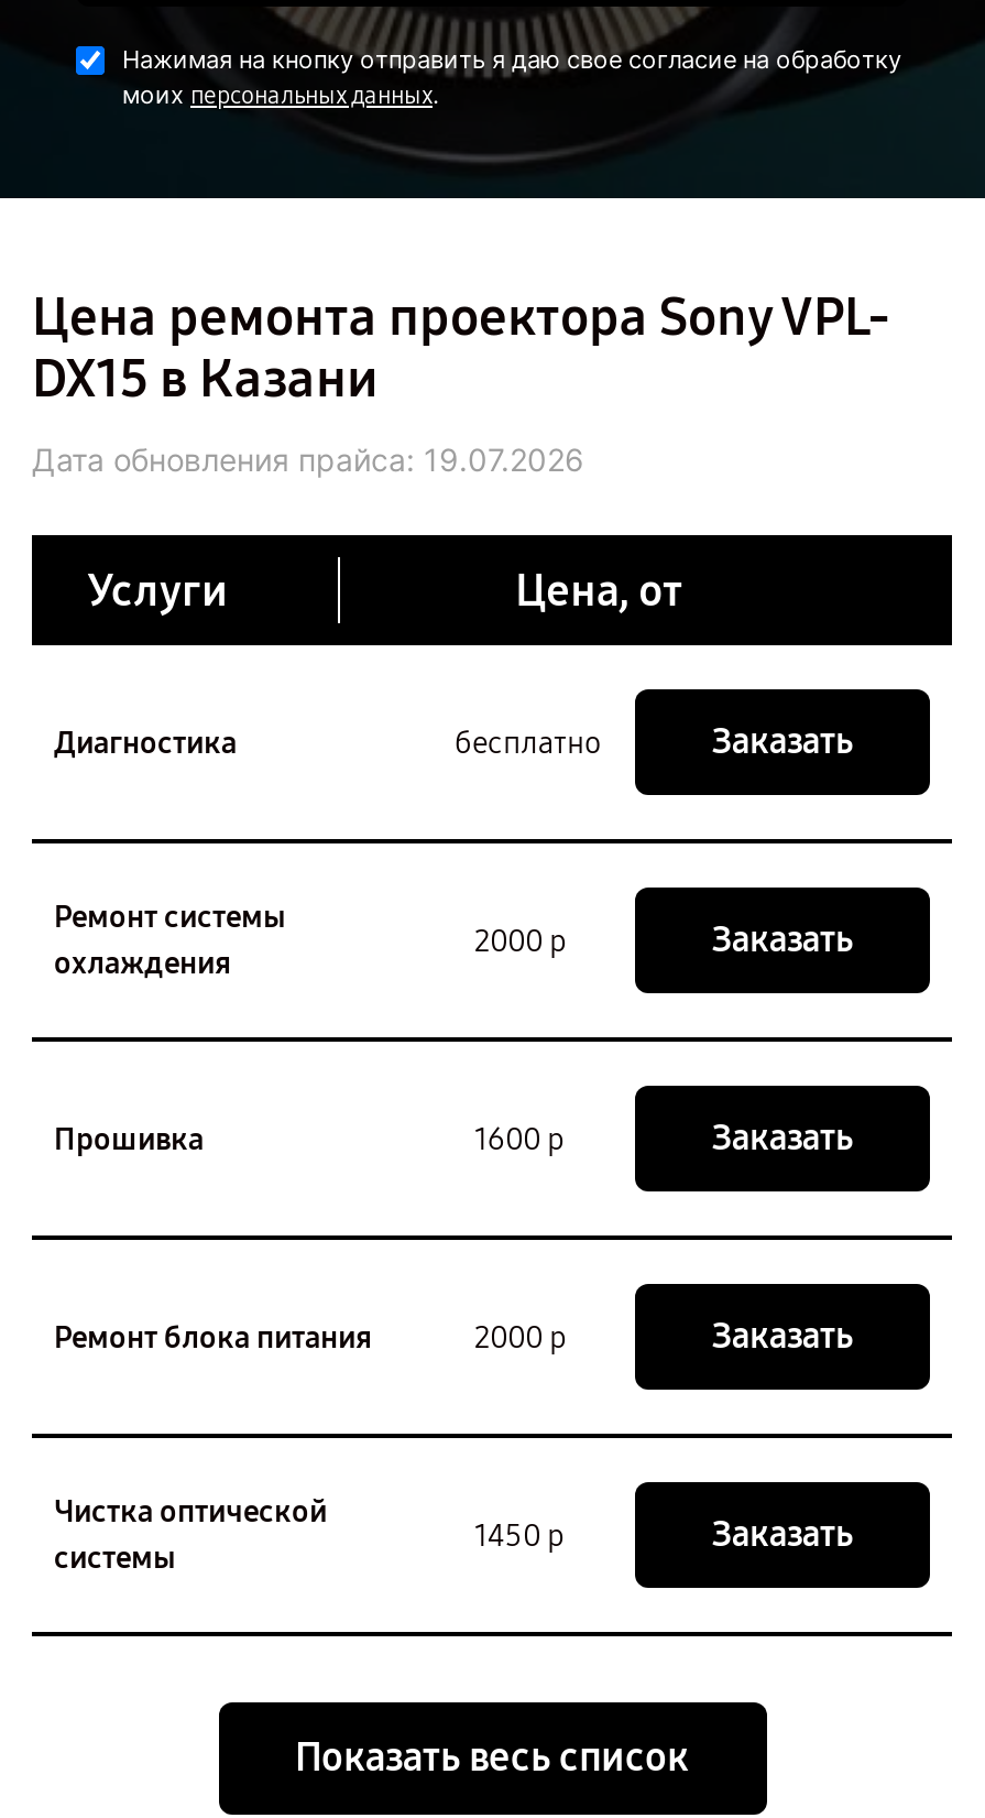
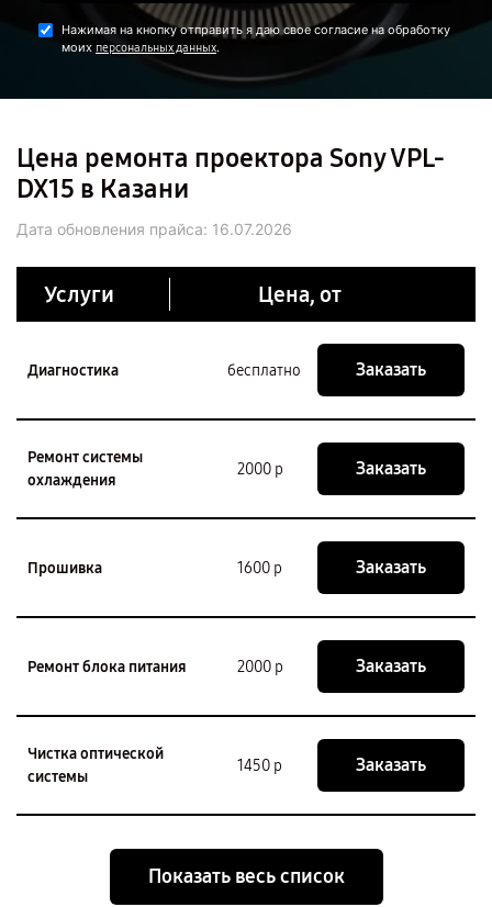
- Дата обновления прайса: 19.07.2026
+ Дата обновления прайса: 16.07.2026
